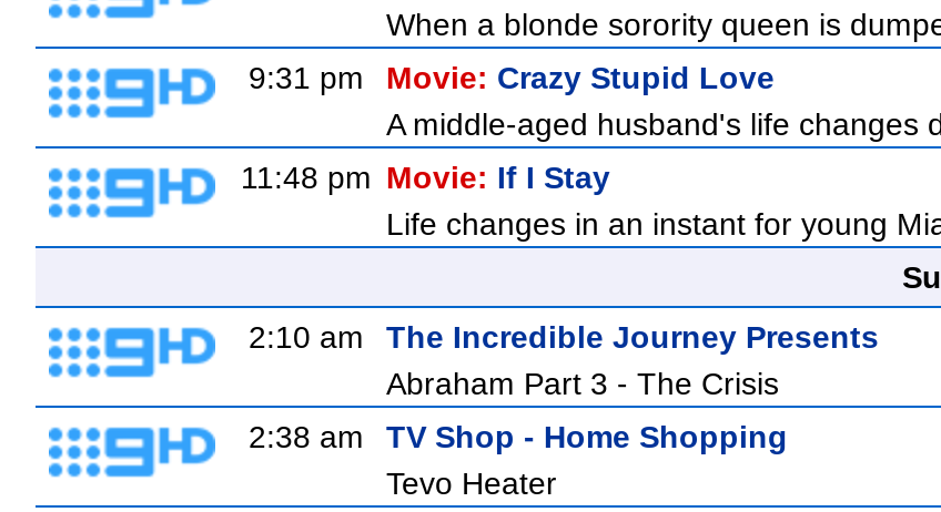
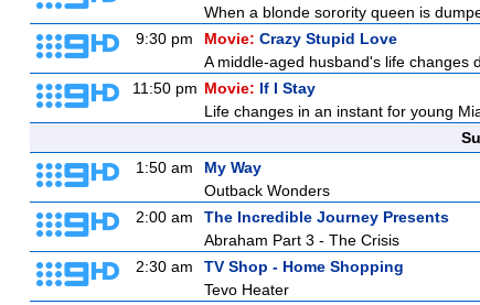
- 9:31 pm Movie: Crazy Stupid Love
+ 9:30 pm Movie: Crazy Stupid Love

- 11:48 pm Movie: If I Stay
+ 11:50 pm Movie: If I Stay

- 2:10 am
+ 1:50 am
+ My Way
+ Outback Wonders
+ 2:00 am

- 2:38 am TV Shop - Home Shopping
+ 2:30 am TV Shop - Home Shopping
